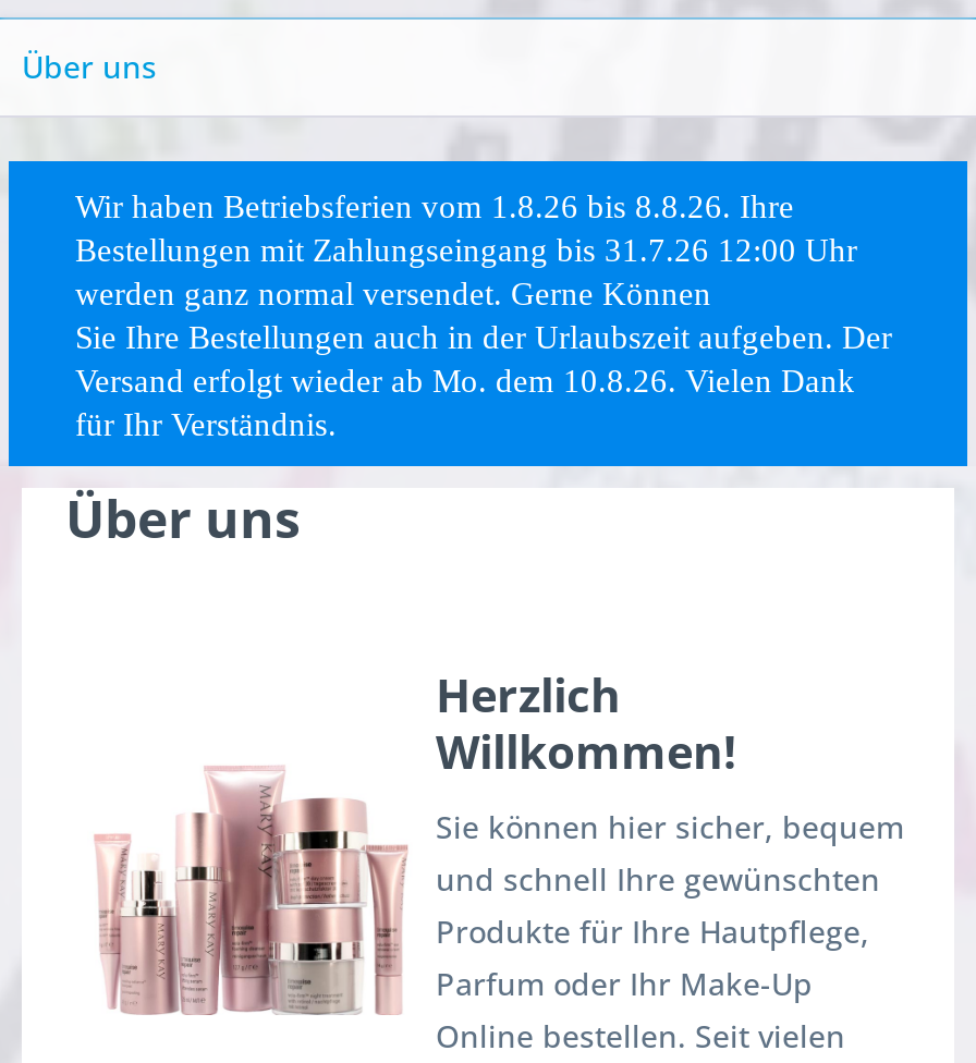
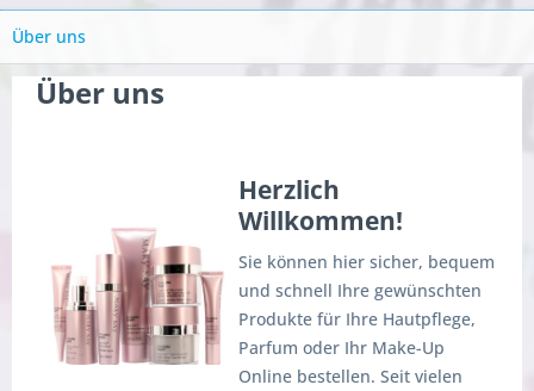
- [image]
- Wir haben Betriebsferien vom 1.8.26 bis 8.8.26. Ihre
- Bestellungen mit Zahlungseingang bis 31.7.26 12:00 Uhr
- werden ganz normal versendet. Gerne Können
- Sie Ihre Bestellungen auch in der Urlaubszeit aufgeben. Der
- Versand erfolgt wieder ab Mo. dem 10.8.26. Vielen Dank
- für Ihr Verständnis.
